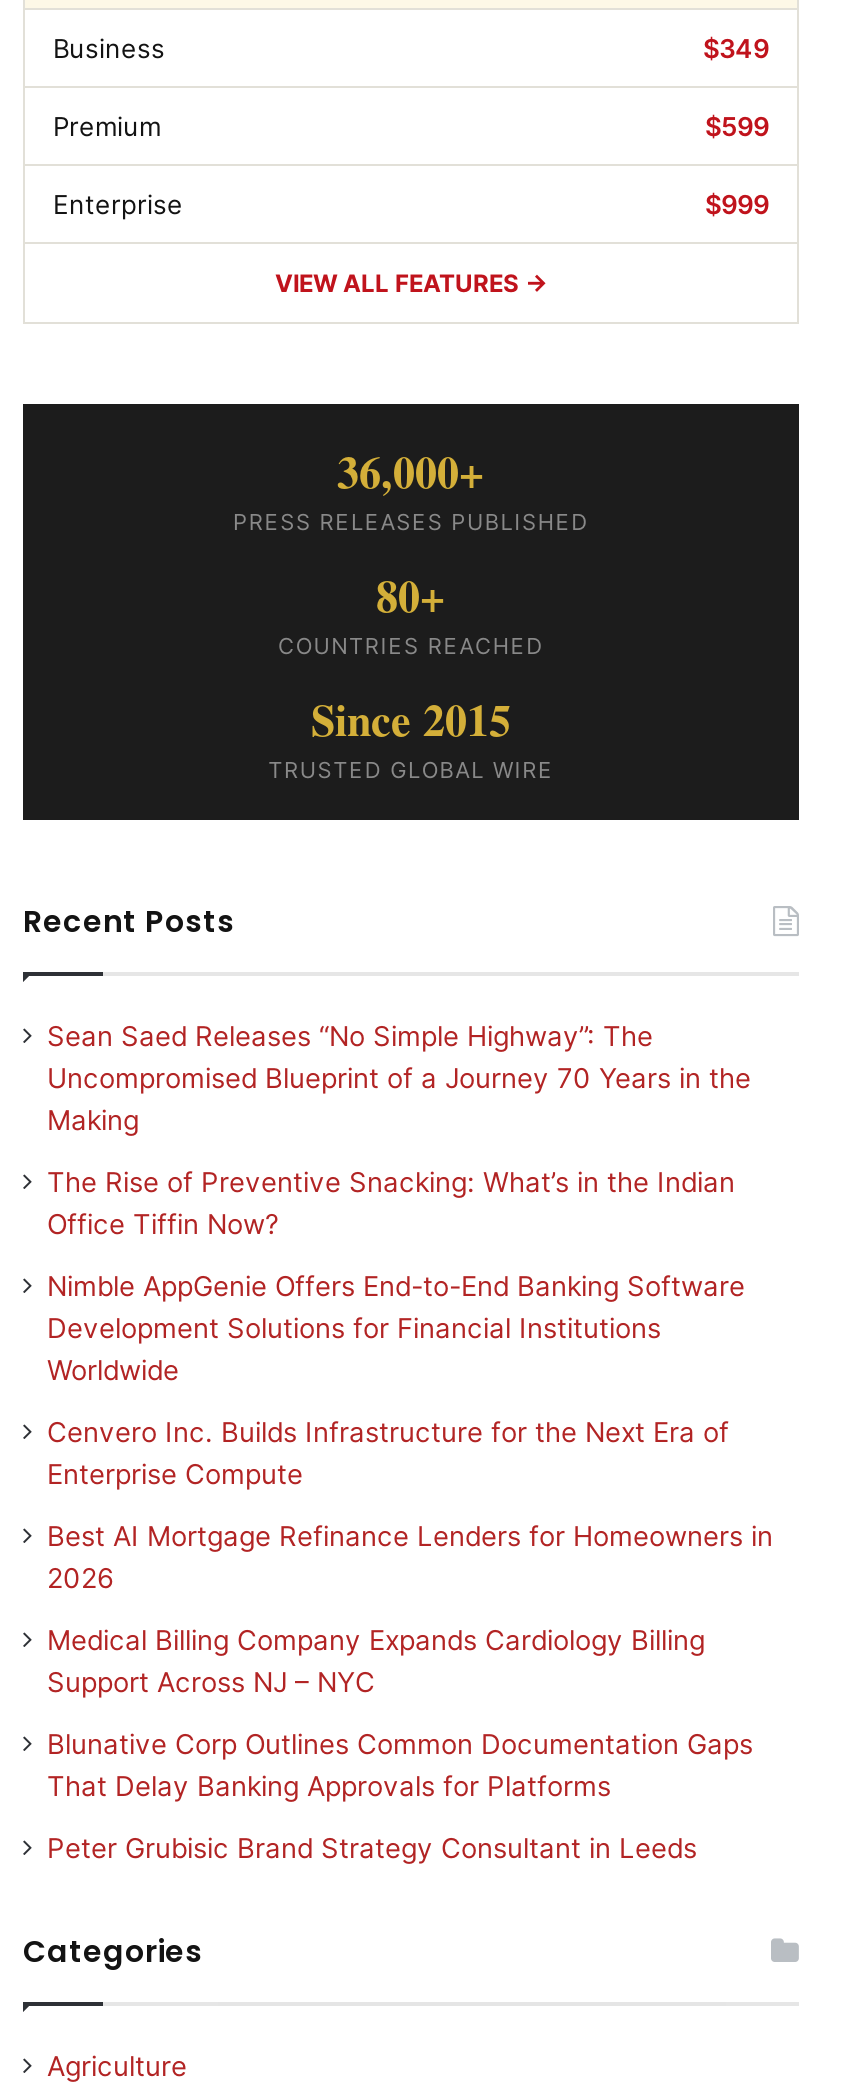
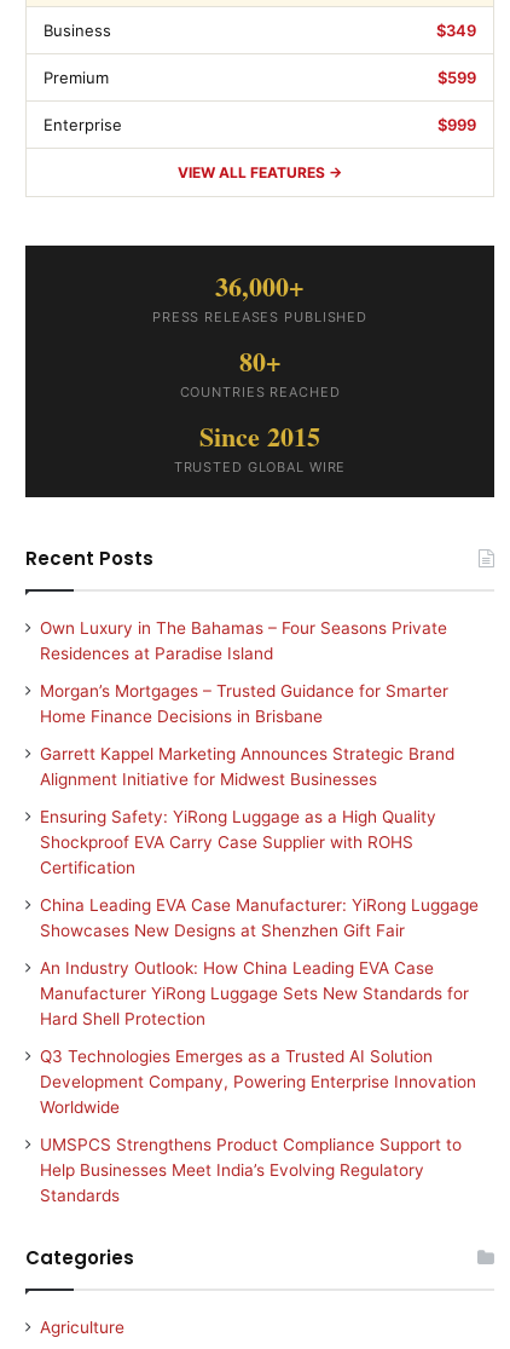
- Sean Saed Releases “No Simple Highway”: The
- Uncompromised Blueprint of a Journey 70 Years in the
- Making
- The Rise of Preventive Snacking: What’s in the Indian
- Office Tiffin Now?
- Nimble AppGenie Offers End-to-End Banking Software
- Development Solutions for Financial Institutions
+ Own Luxury in The Bahamas – Four Seasons Private
+ Residences at Paradise Island
+ Morgan’s Mortgages – Trusted Guidance for Smarter
+ Home Finance Decisions in Brisbane
+ Garrett Kappel Marketing Announces Strategic Brand
+ Alignment Initiative for Midwest Businesses
+ Ensuring Safety: YiRong Luggage as a High Quality
+ Shockproof EVA Carry Case Supplier with ROHS
+ Certification
+ China Leading EVA Case Manufacturer: YiRong Luggage
+ Showcases New Designs at Shenzhen Gift Fair
+ An Industry Outlook: How China Leading EVA Case
+ Manufacturer YiRong Luggage Sets New Standards for
+ Hard Shell Protection
+ Q3 Technologies Emerges as a Trusted AI Solution
+ Development Company, Powering Enterprise Innovation

moved down: Worldwide

- Cenvero Inc. Builds Infrastructure for the Next Era of
- Enterprise Compute
- Best AI Mortgage Refinance Lenders for Homeowners in
- 2026
- Medical Billing Company Expands Cardiology Billing
- Support Across NJ – NYC
- Blunative Corp Outlines Common Documentation Gaps
- That Delay Banking Approvals for Platforms
- Peter Grubisic Brand Strategy Consultant in Leeds
+ UMSPCS Strengthens Product Compliance Support to
+ Help Businesses Meet India’s Evolving Regulatory
+ Standards
